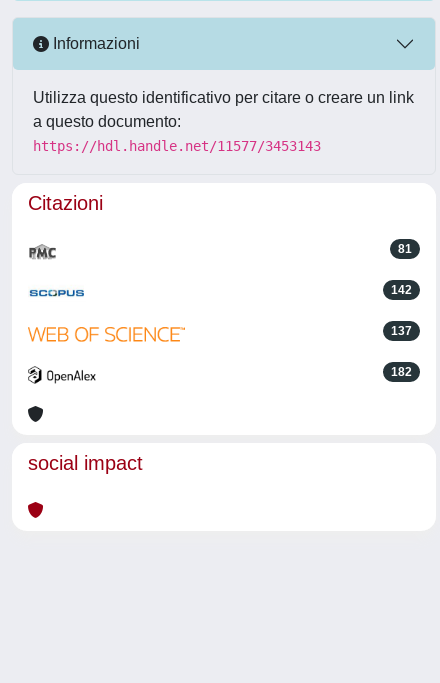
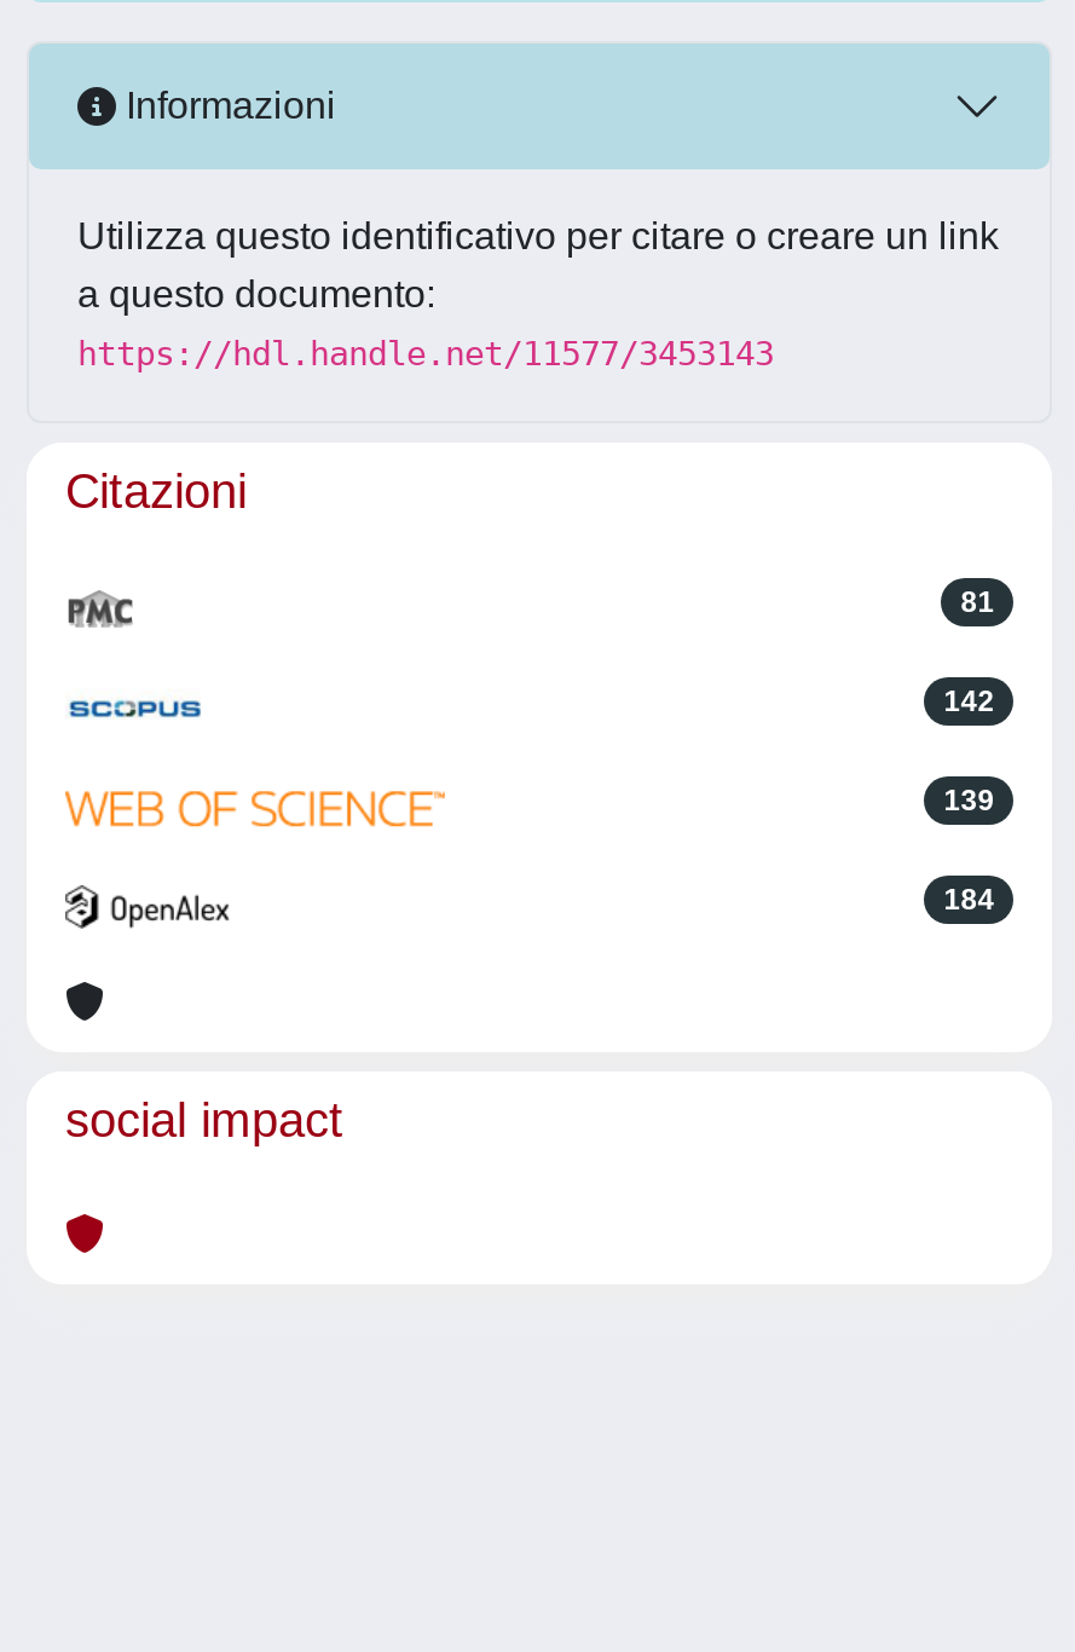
- 137
+ 139

- 182
+ 184
